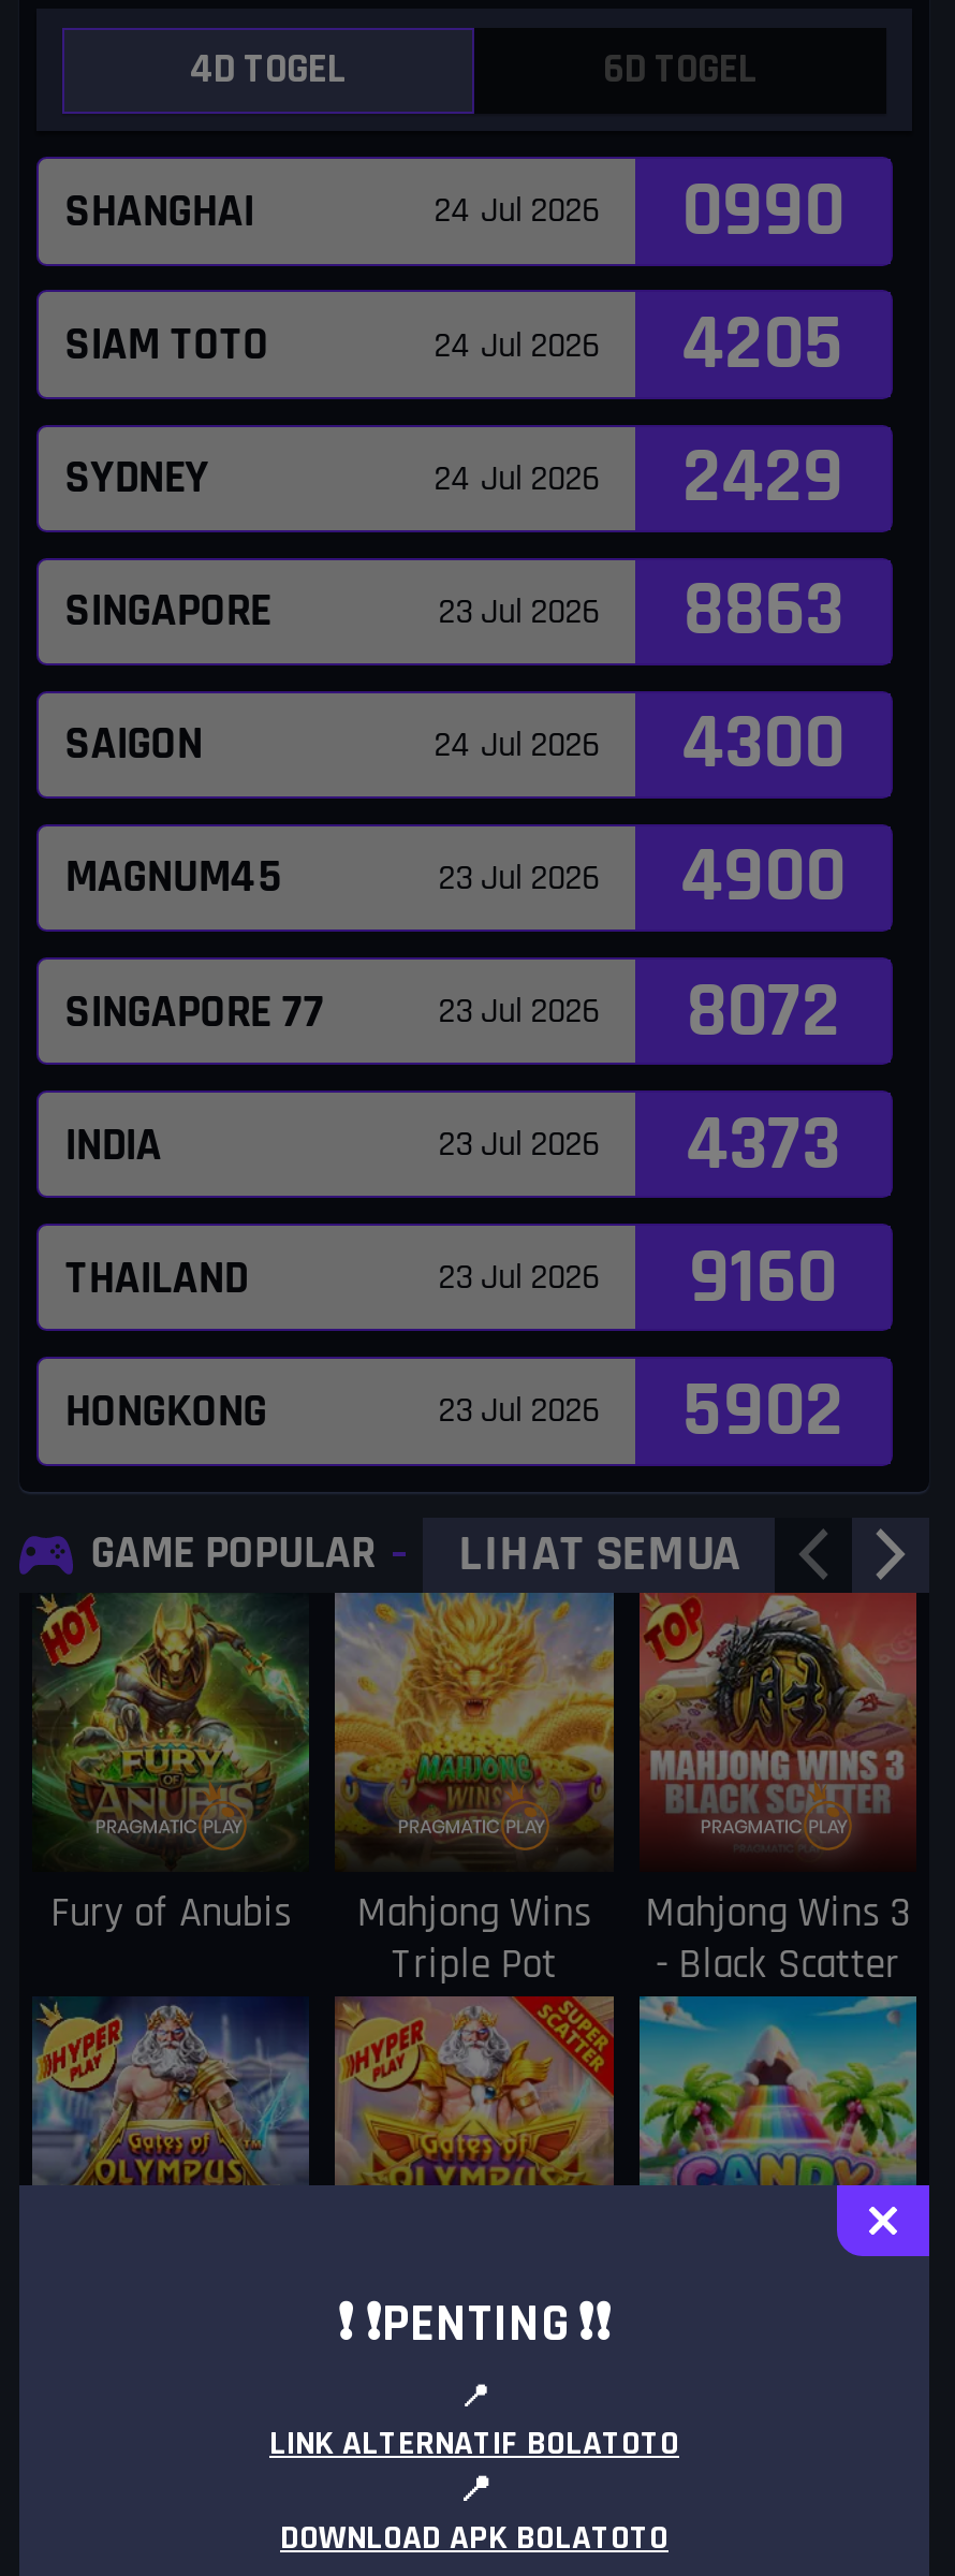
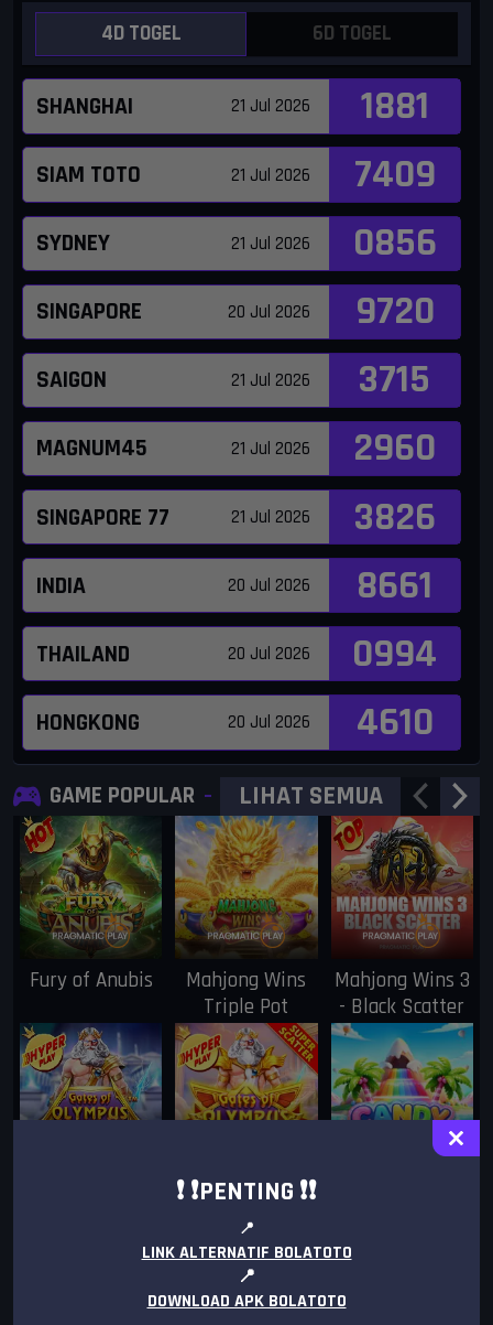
- 0990
+ 1881

- 24 Jul 2026
+ 21 Jul 2026

- 4205
+ 7409

- 24 Jul 2026
+ 21 Jul 2026

- 2429
+ 0856

- 24 Jul 2026
+ 21 Jul 2026

- 8863
+ 9720

- 23 Jul 2026
+ 20 Jul 2026

- 4300
+ 3715

- 24 Jul 2026
+ 21 Jul 2026

- 4900
+ 2960

- 23 Jul 2026
+ 21 Jul 2026

- 8072
+ 3826

- 23 Jul 2026
+ 21 Jul 2026

- 4373
+ 8661

- 23 Jul 2026
+ 20 Jul 2026

- 9160
+ 0994

- 23 Jul 2026
+ 20 Jul 2026

- 5902
+ 4610

- 23 Jul 2026
+ 20 Jul 2026
